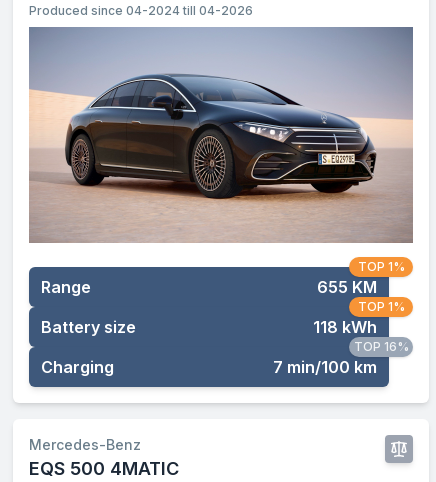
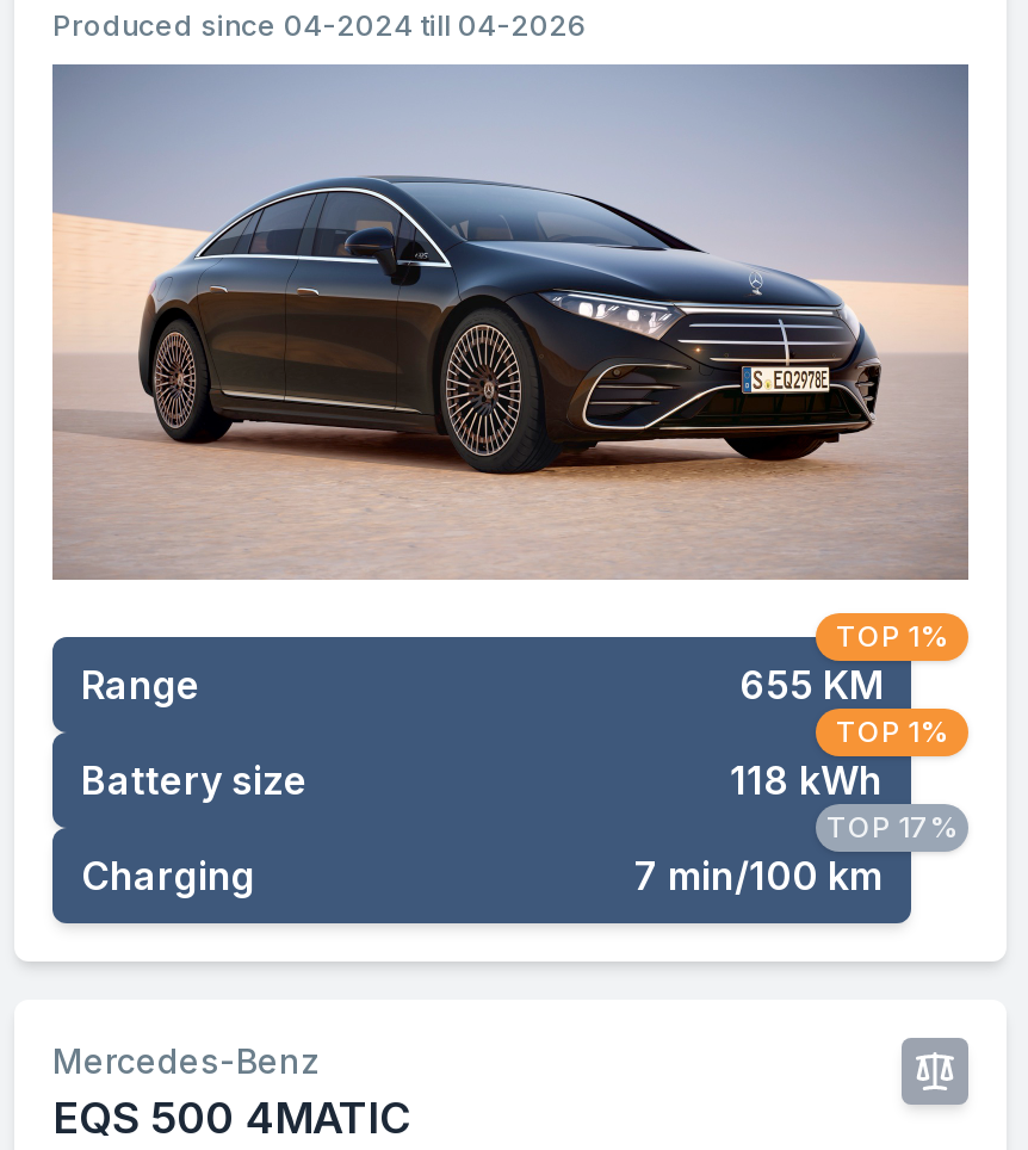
- TOP 16%
+ TOP 17%
